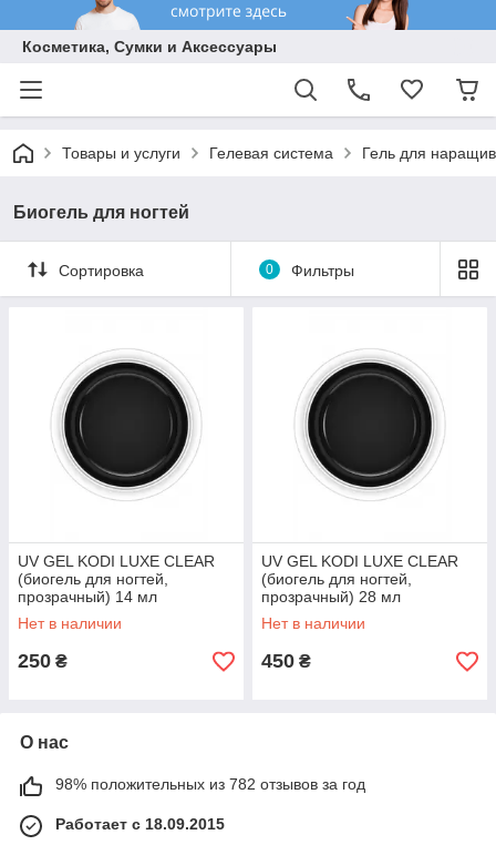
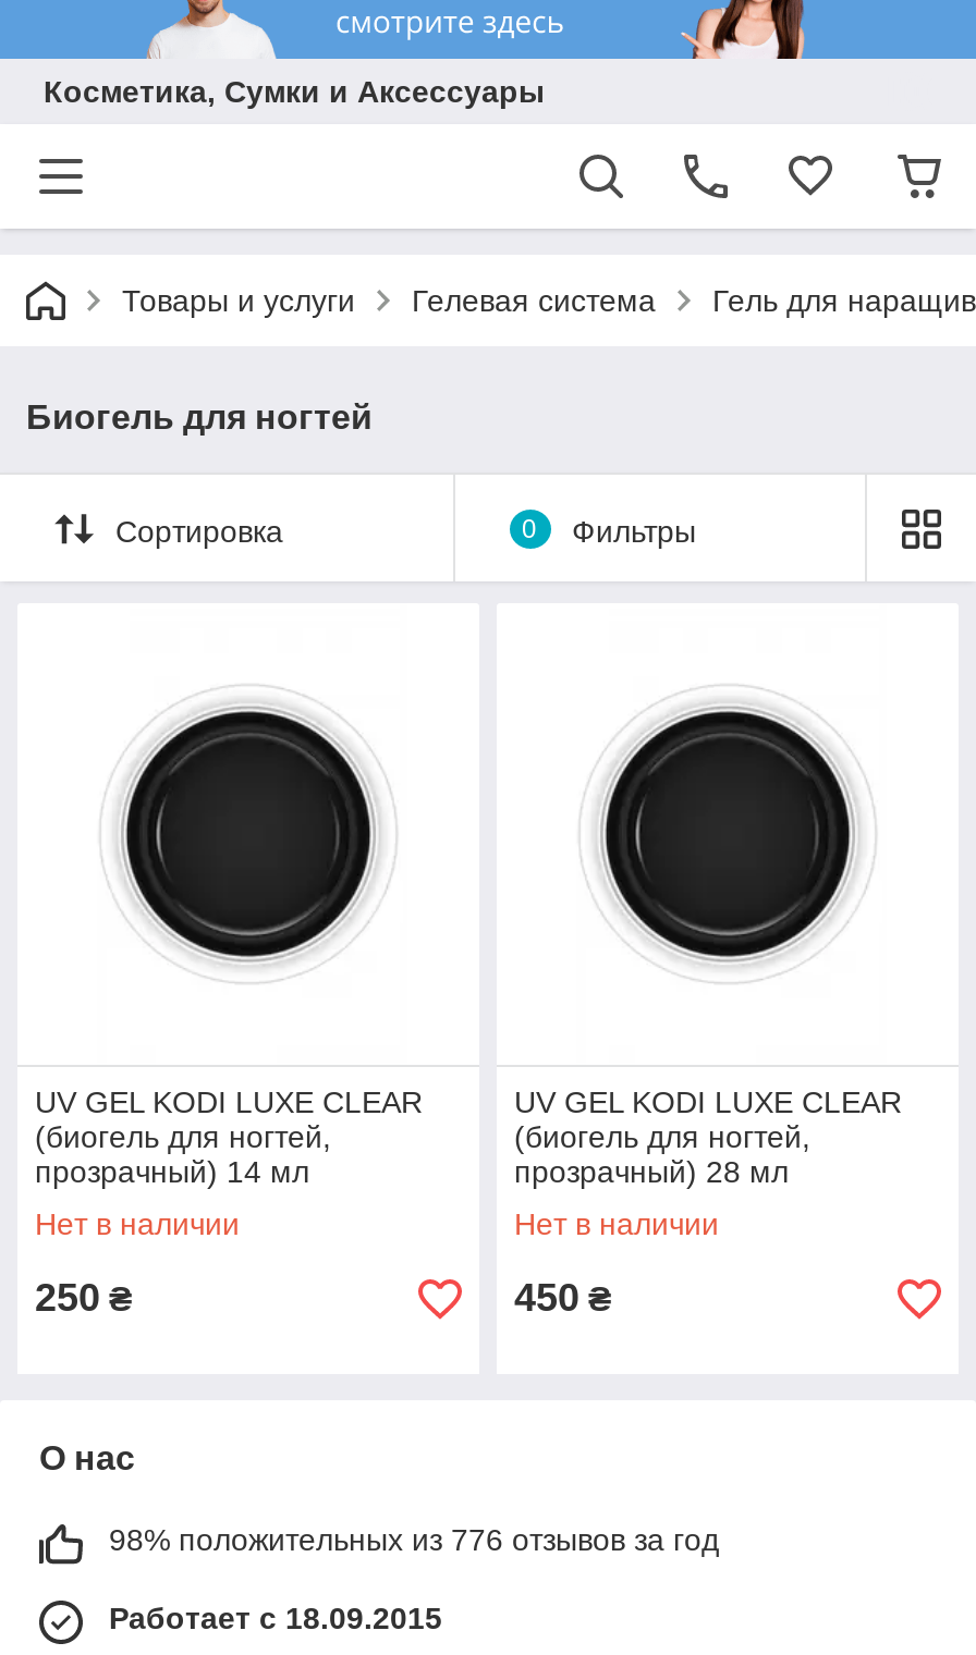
- 98% положительных из 782 отзывов за год
+ 98% положительных из 776 отзывов за год
